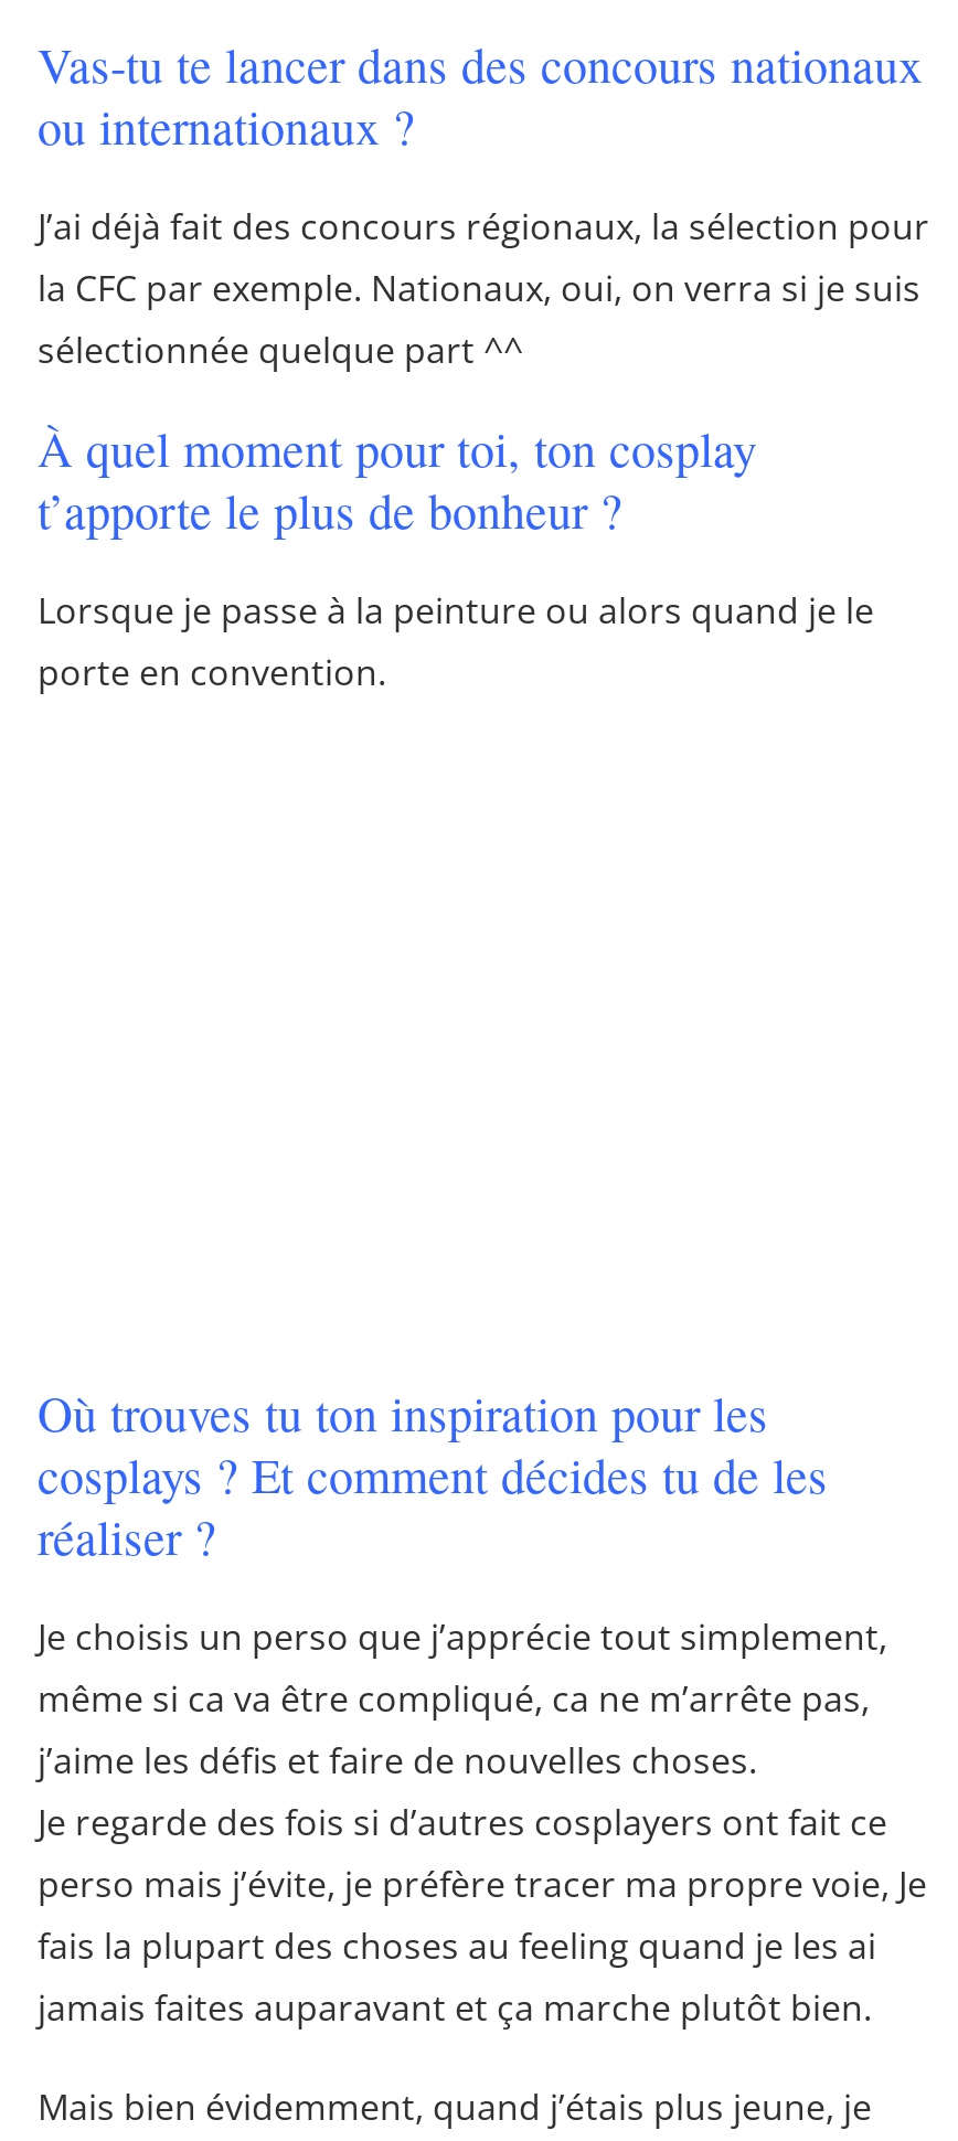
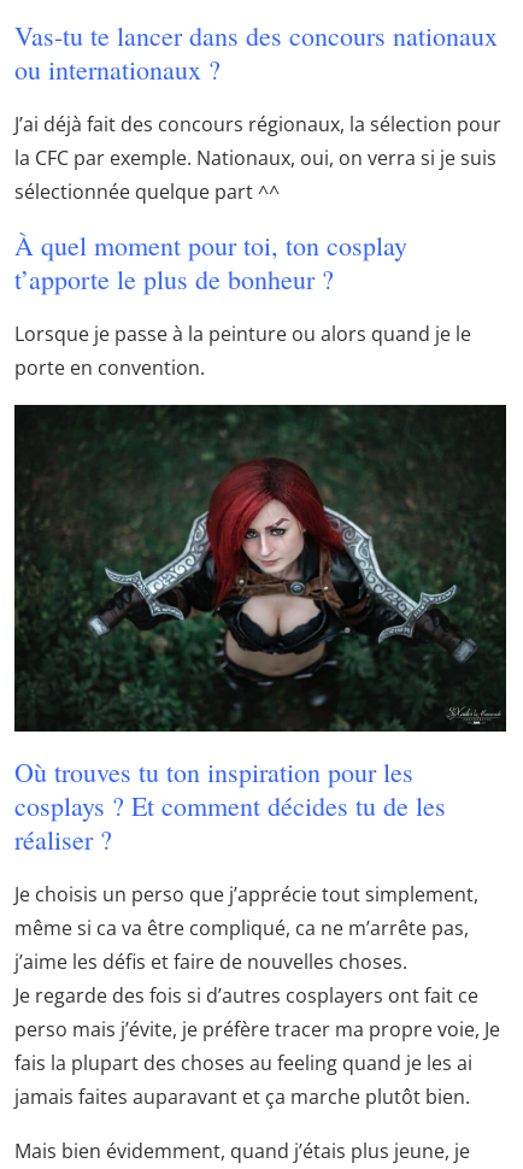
+ [image]
